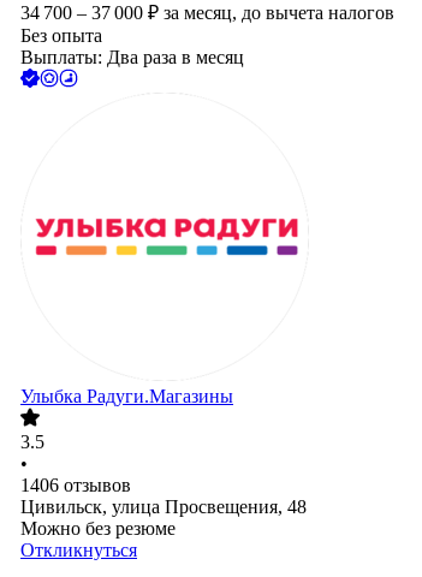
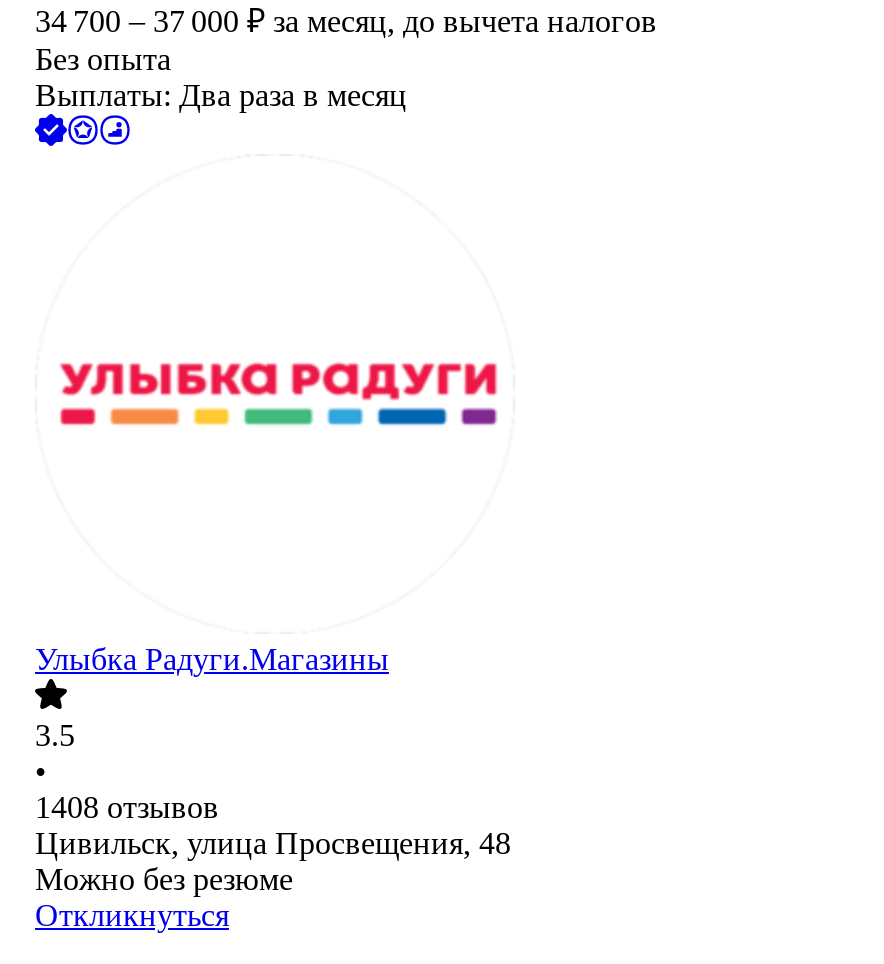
- 1406 отзывов
+ 1408 отзывов
